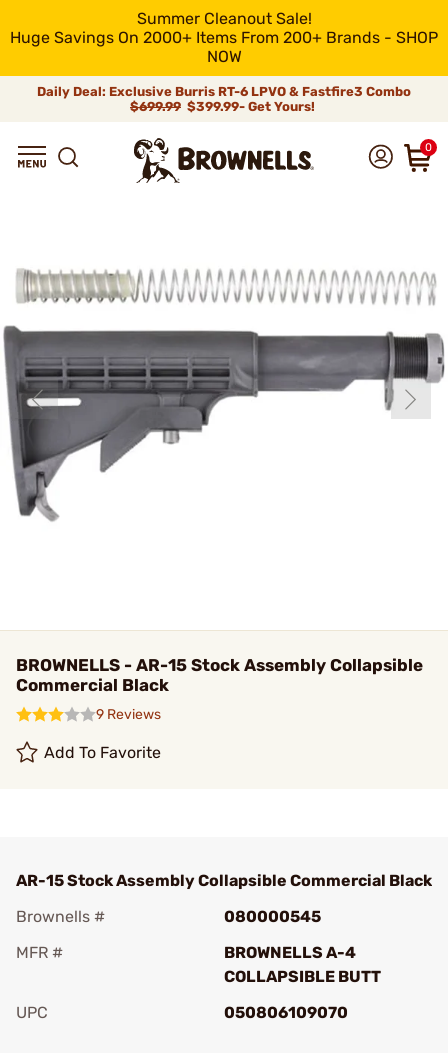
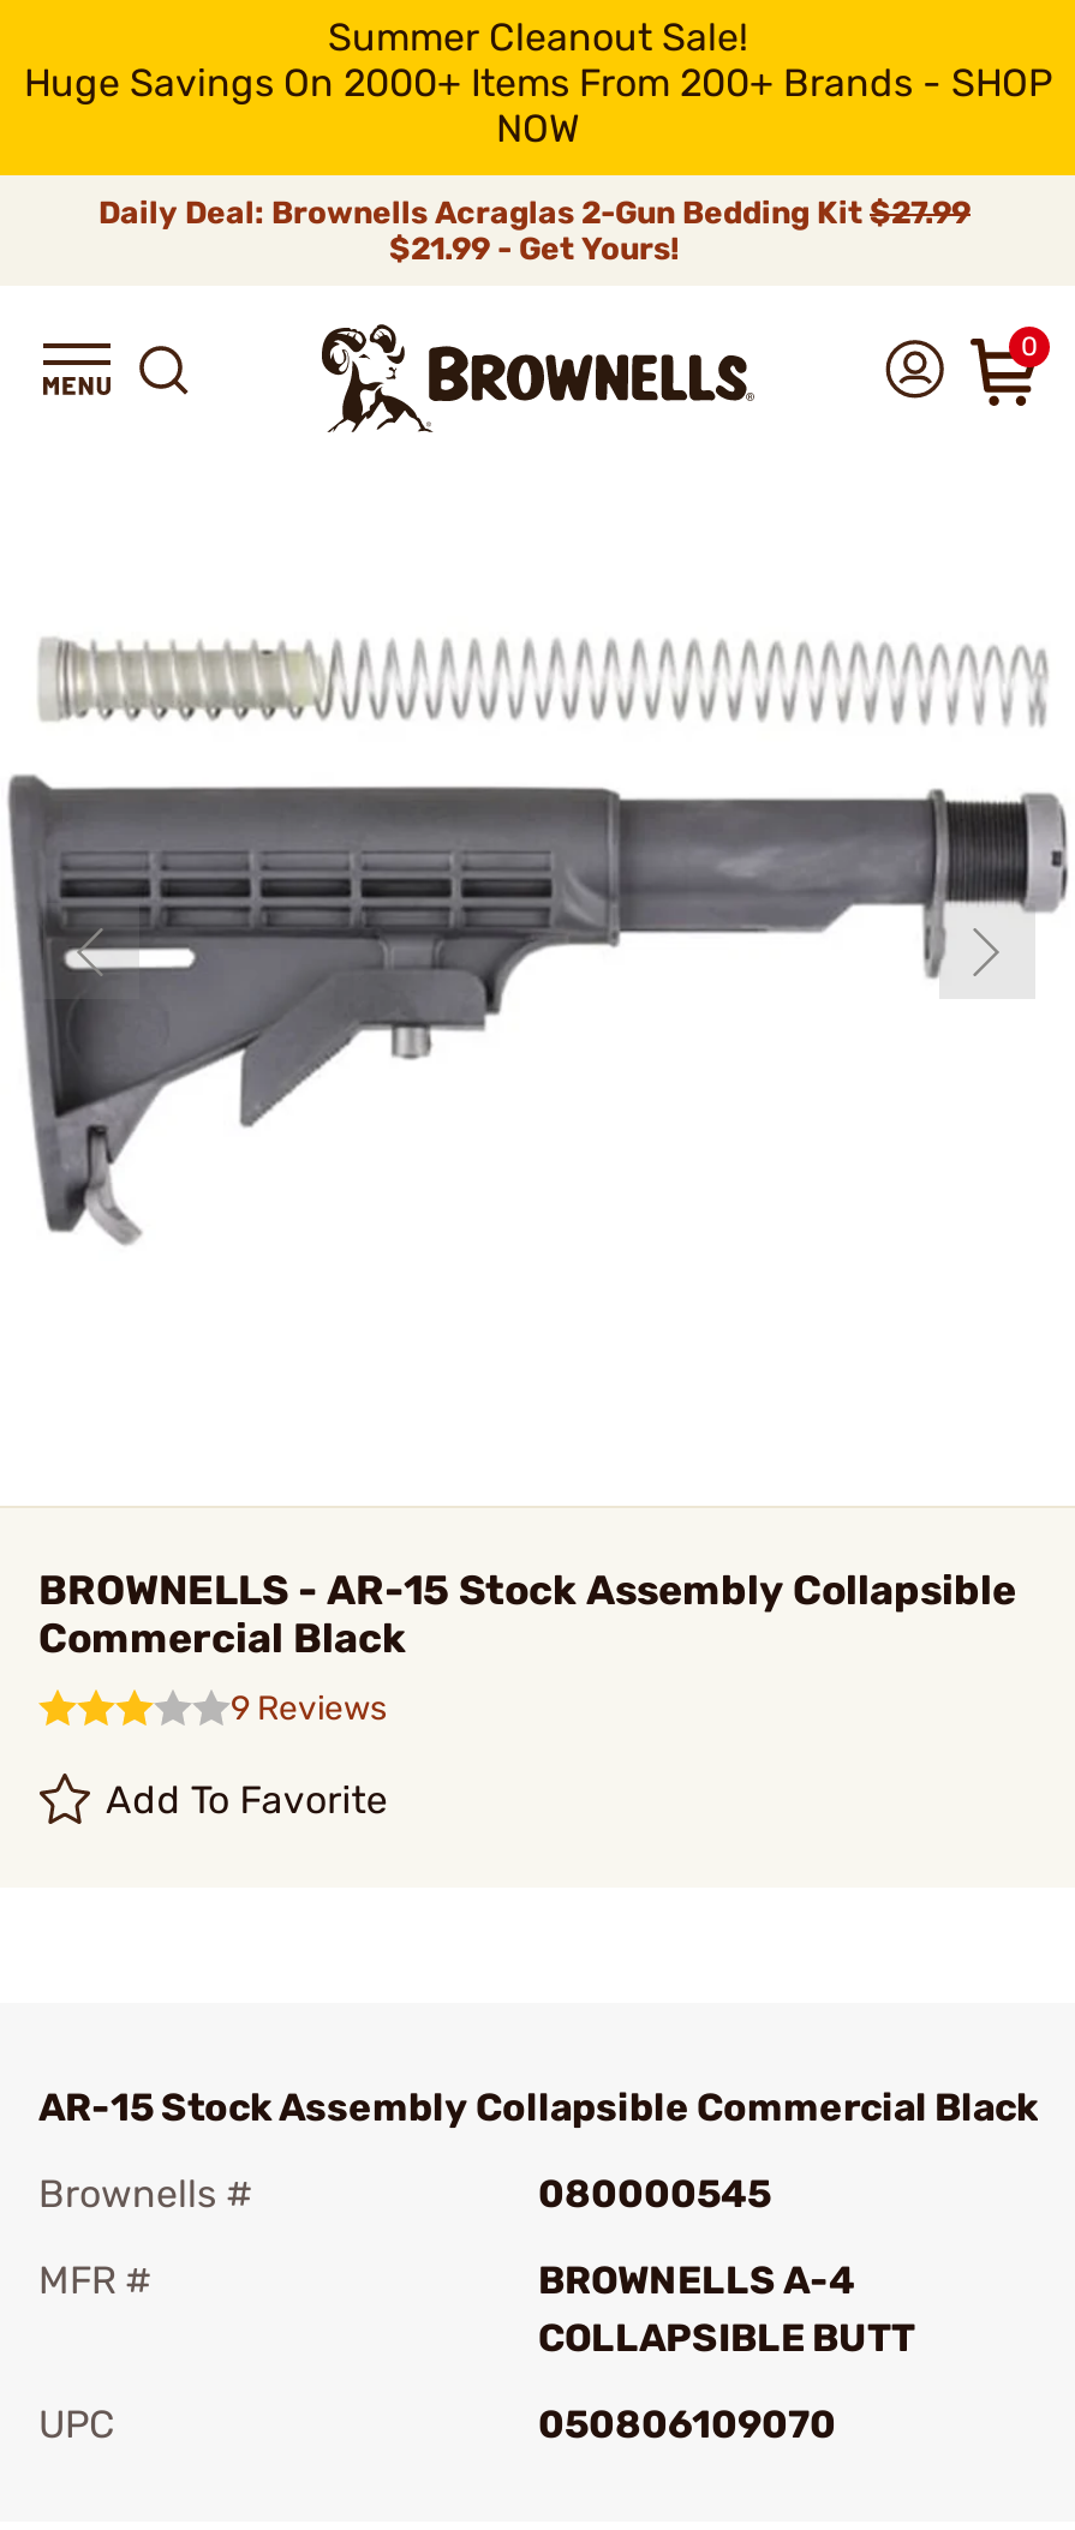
- Daily Deal: Exclusive Burris RT-6 LPVO & Fastfire3 Combo
- $699.99 $399.99- Get Yours!
+ Daily Deal: Brownells Acraglas 2-Gun Bedding Kit $27.99
+ $21.99 - Get Yours!
